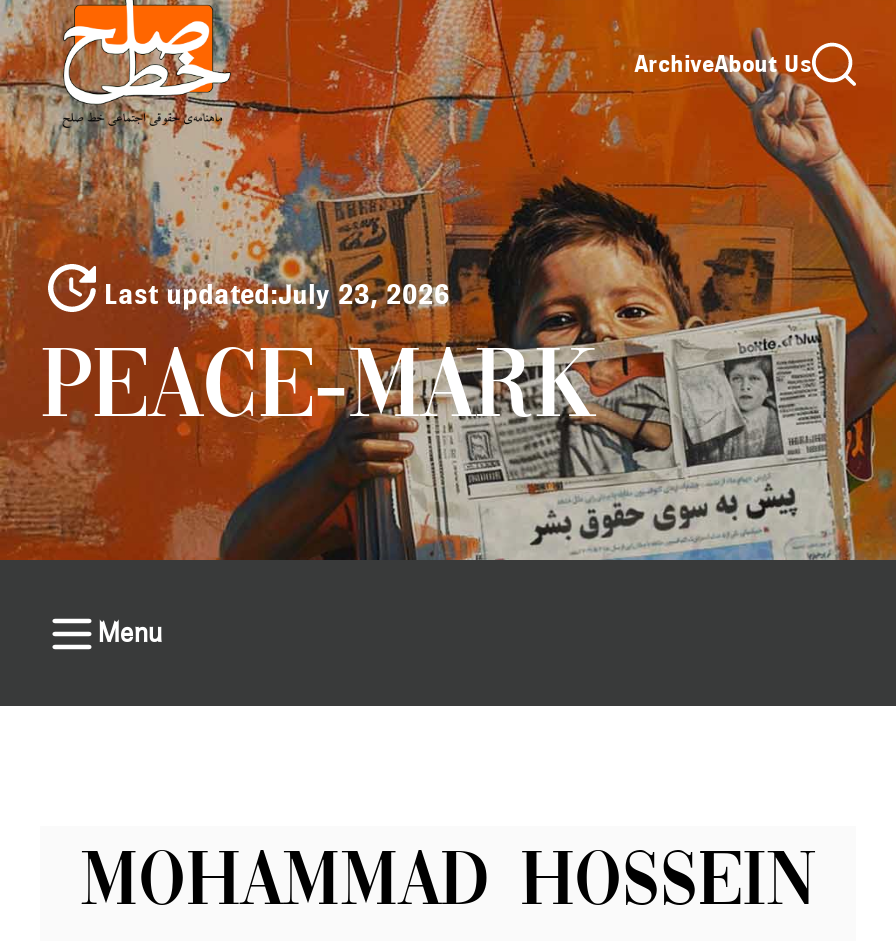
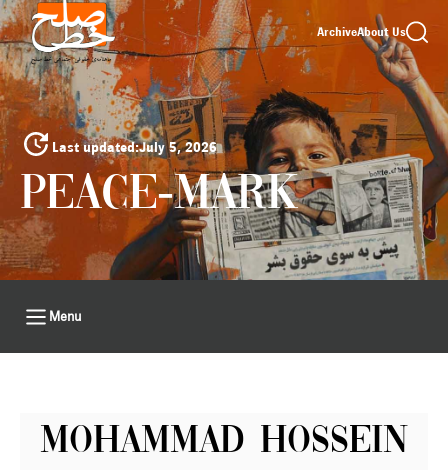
- Last updated:July 23, 2026
+ Last updated:July 5, 2026
